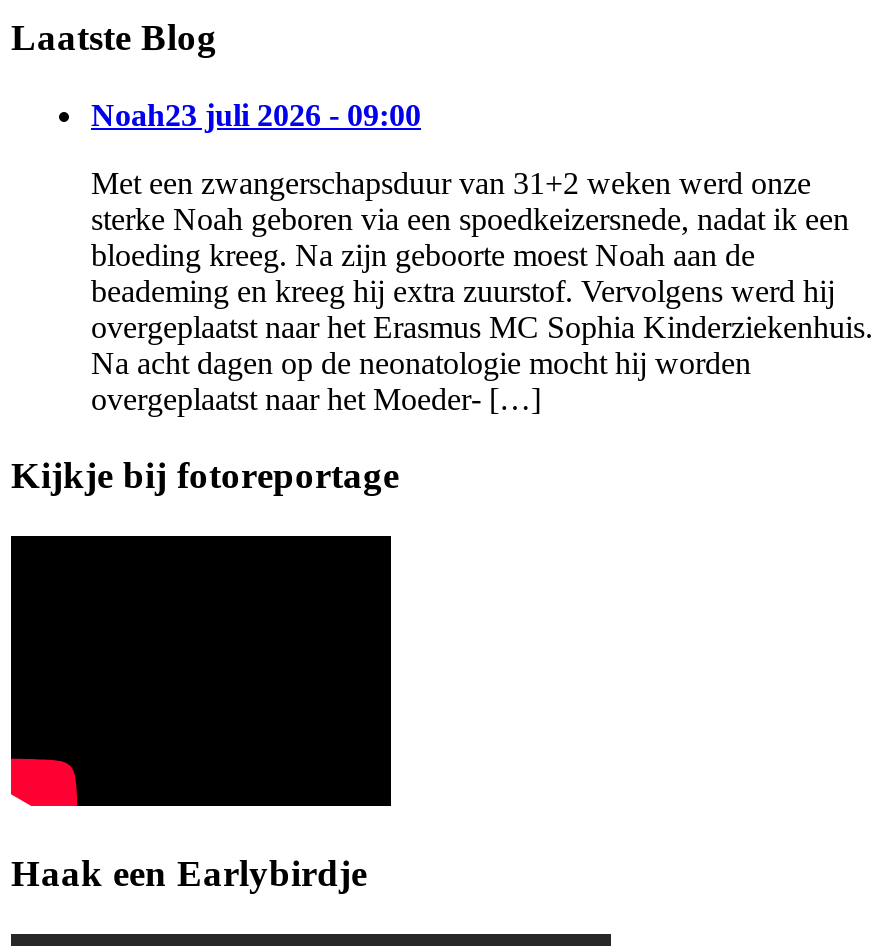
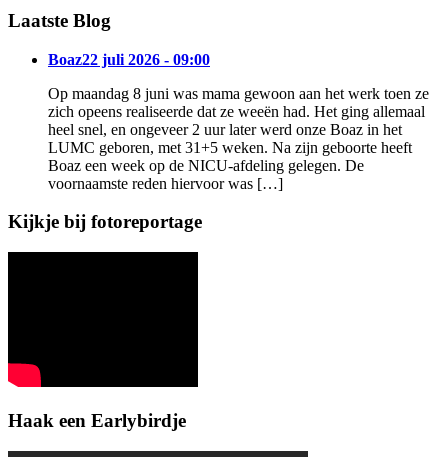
- Noah23 juli 2026 - 09:00
+ Boaz22 juli 2026 - 09:00

- Met een zwangerschapsduur van 31+2 weken werd onze
- sterke Noah geboren via een spoedkeizersnede, nadat ik een
- bloeding kreeg. Na zijn geboorte moest Noah aan de
- beademing en kreeg hij extra zuurstof. Vervolgens werd hij
- overgeplaatst naar het Erasmus MC Sophia Kinderziekenhuis.
- Na acht dagen op de neonatologie mocht hij worden
- overgeplaatst naar het Moeder- […]
+ Op maandag 8 juni was mama gewoon aan het werk toen ze
+ zich opeens realiseerde dat ze weeën had. Het ging allemaal
+ heel snel, en ongeveer 2 uur later werd onze Boaz in het
+ LUMC geboren, met 31+5 weken. Na zijn geboorte heeft
+ Boaz een week op de NICU-afdeling gelegen. De
+ voornaamste reden hiervoor was […]
